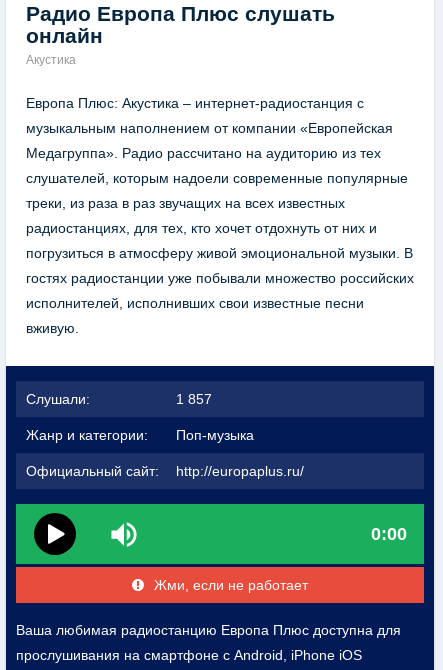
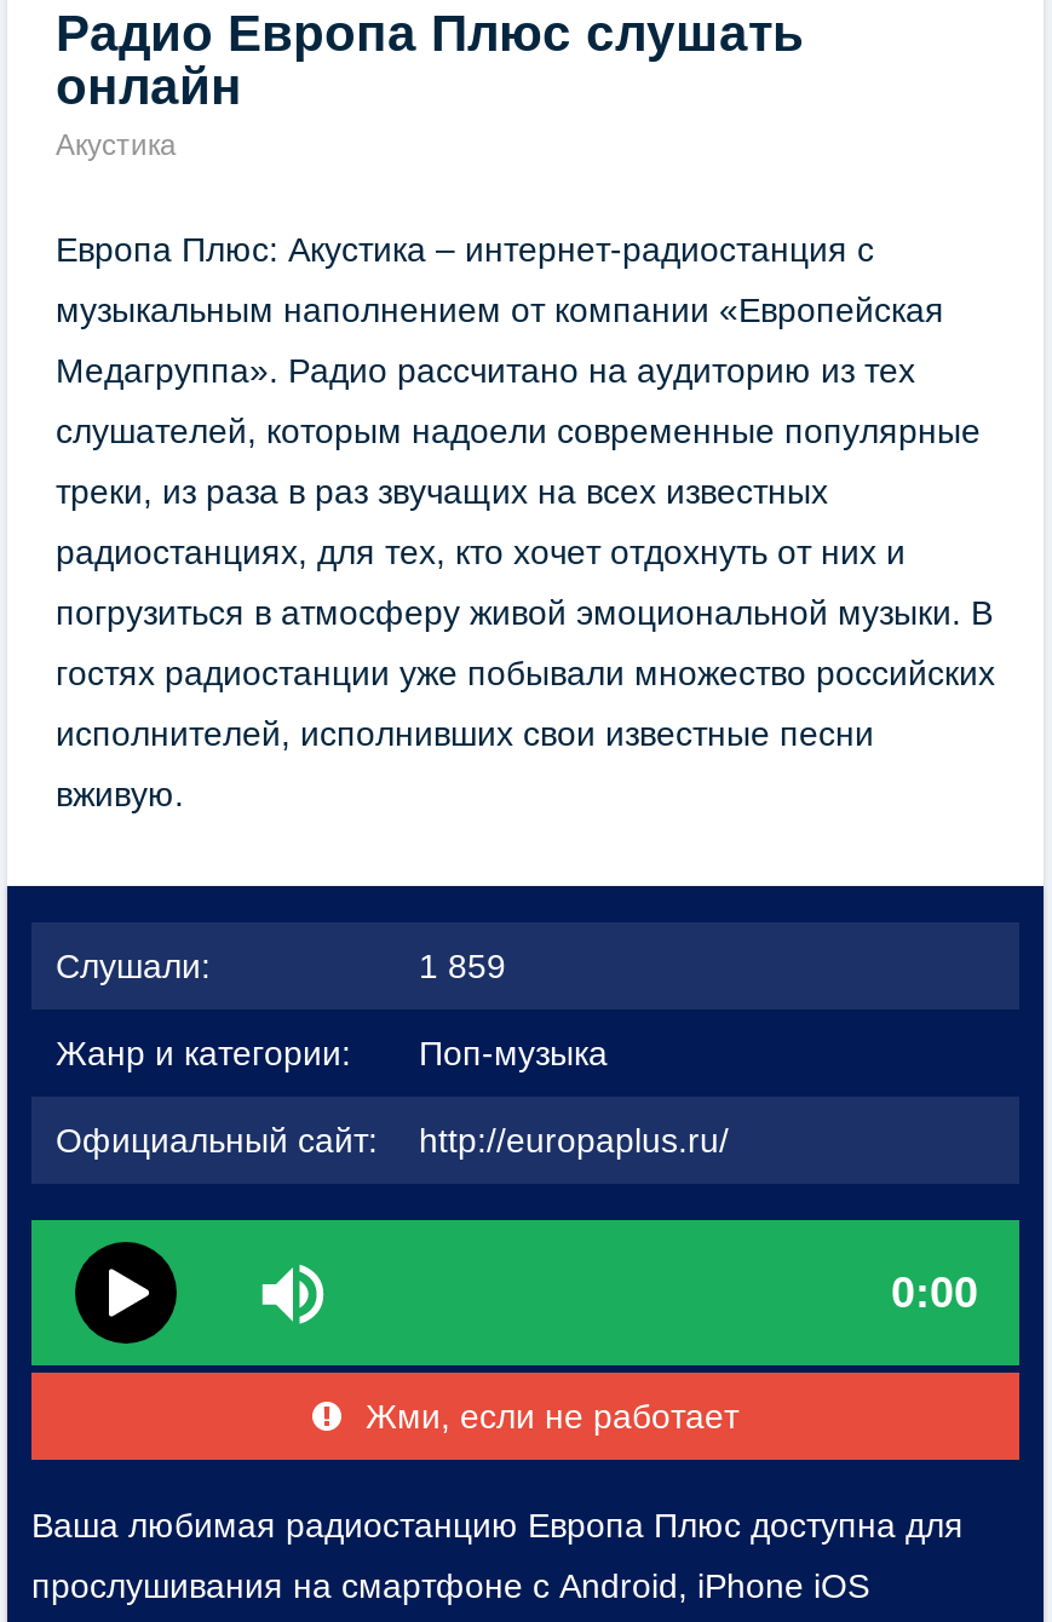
- 1 857
+ 1 859
